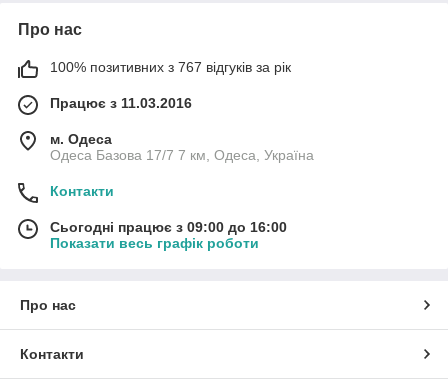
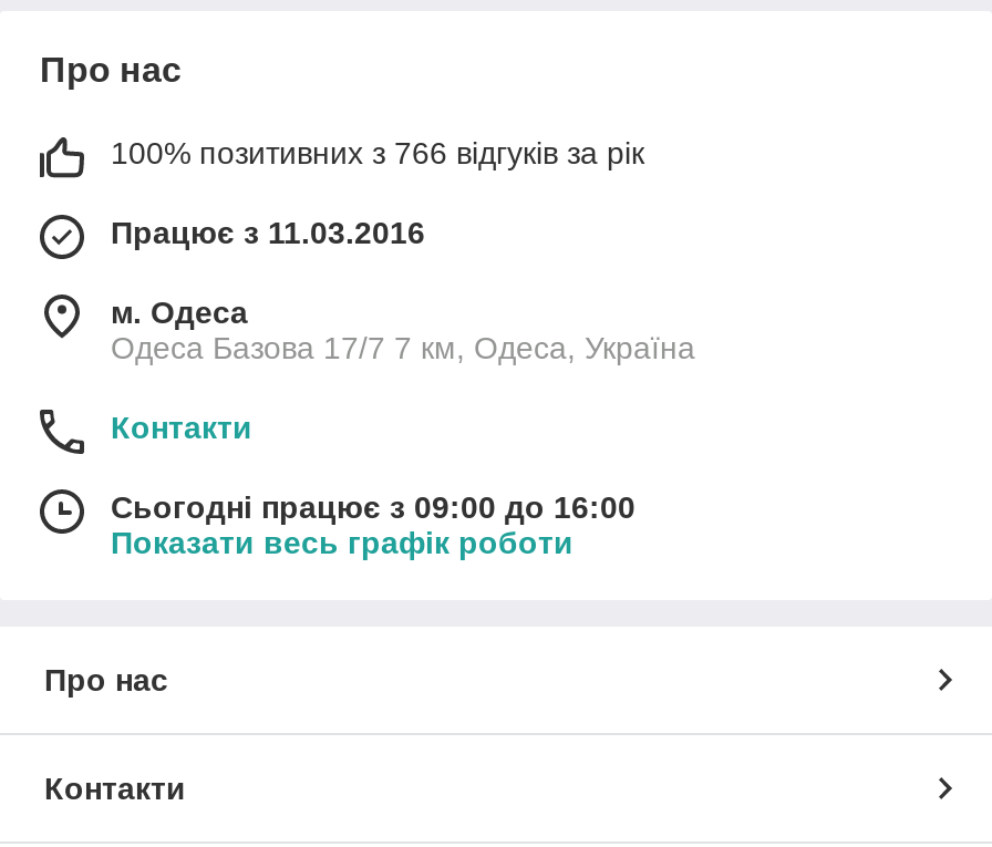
- 100% позитивних з 767 відгуків за рік
+ 100% позитивних з 766 відгуків за рік
